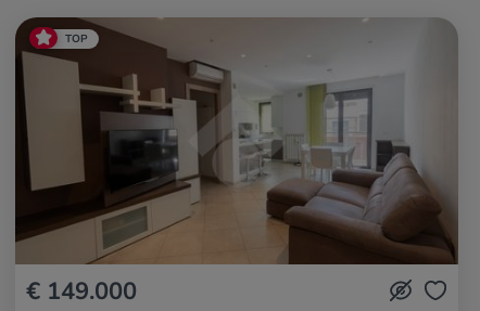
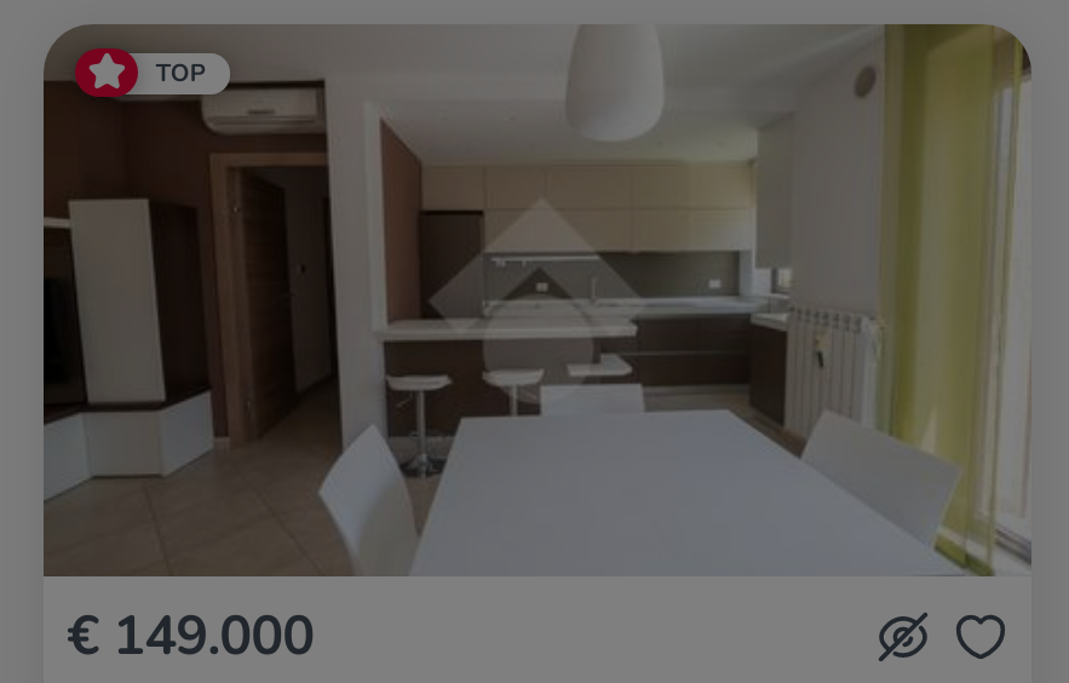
- [image]
+ [image]
